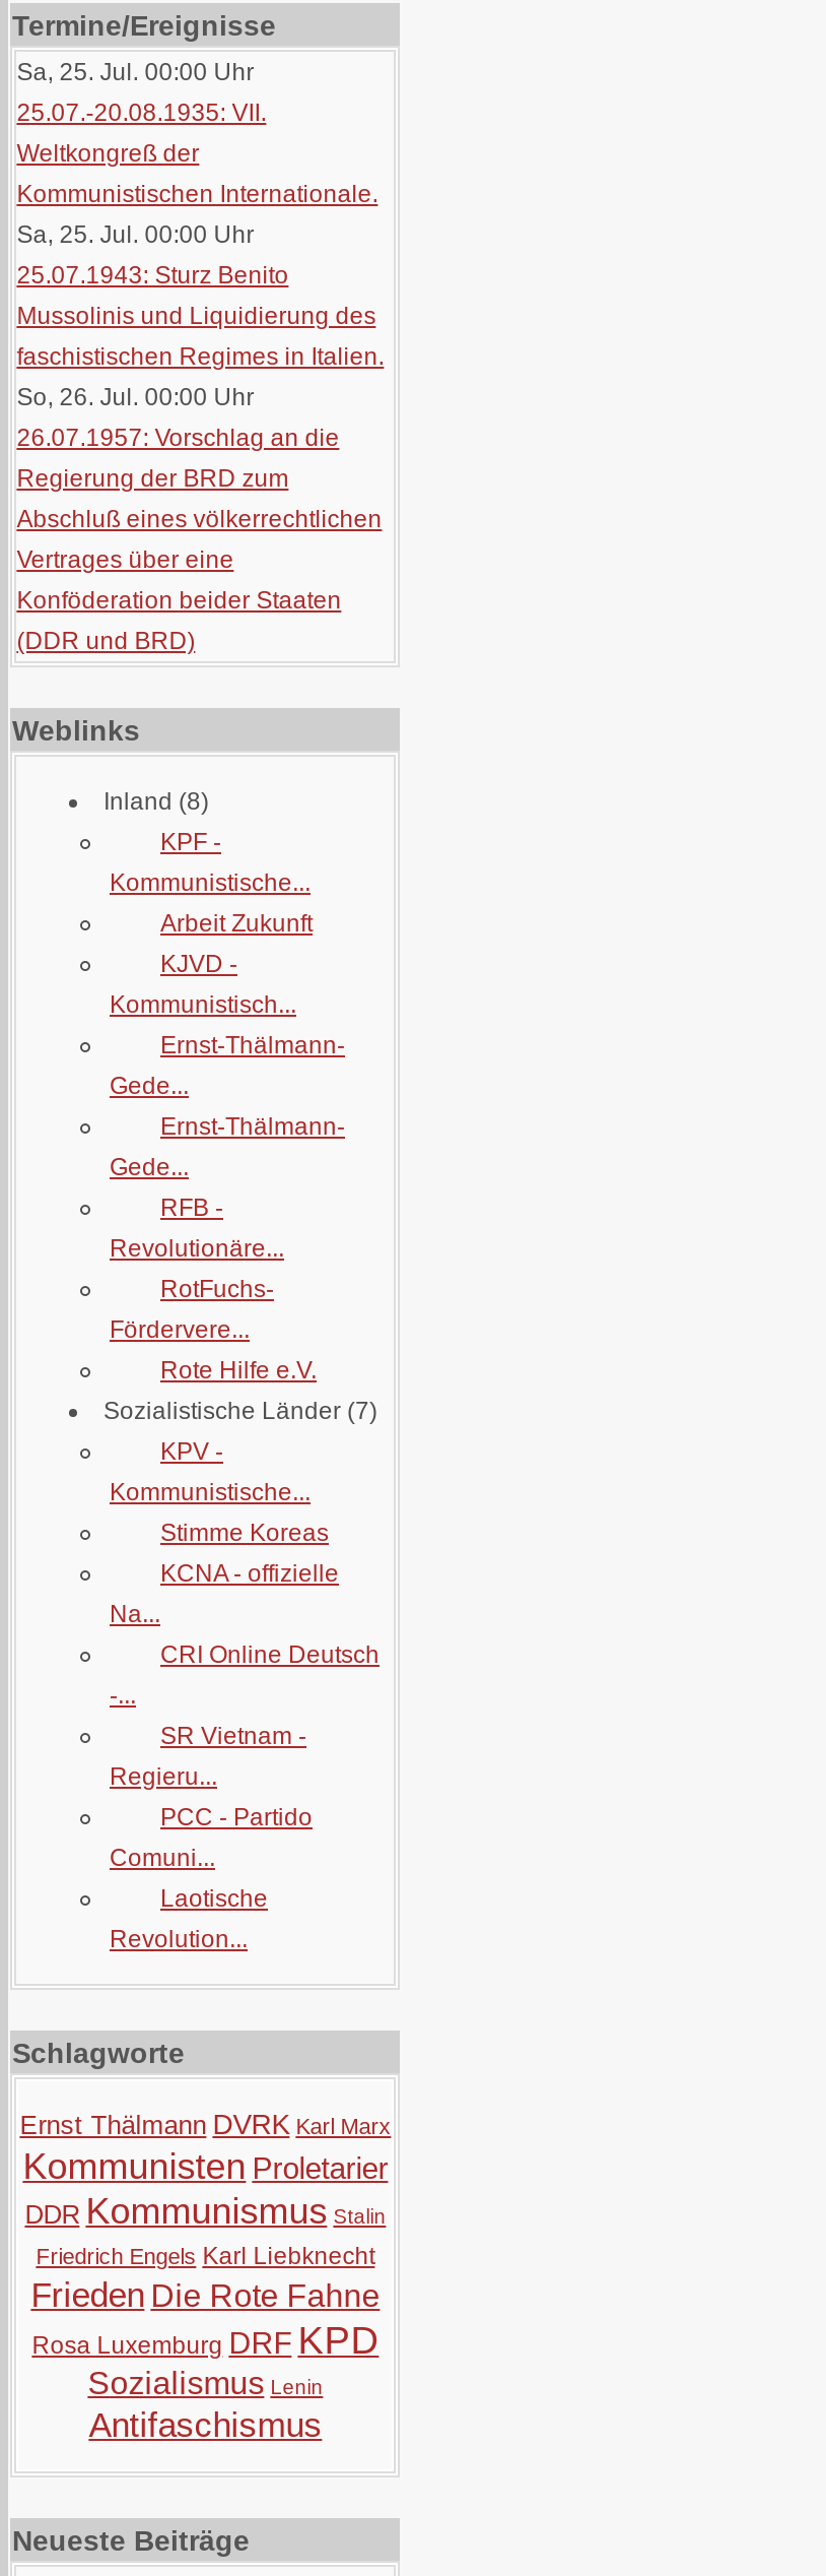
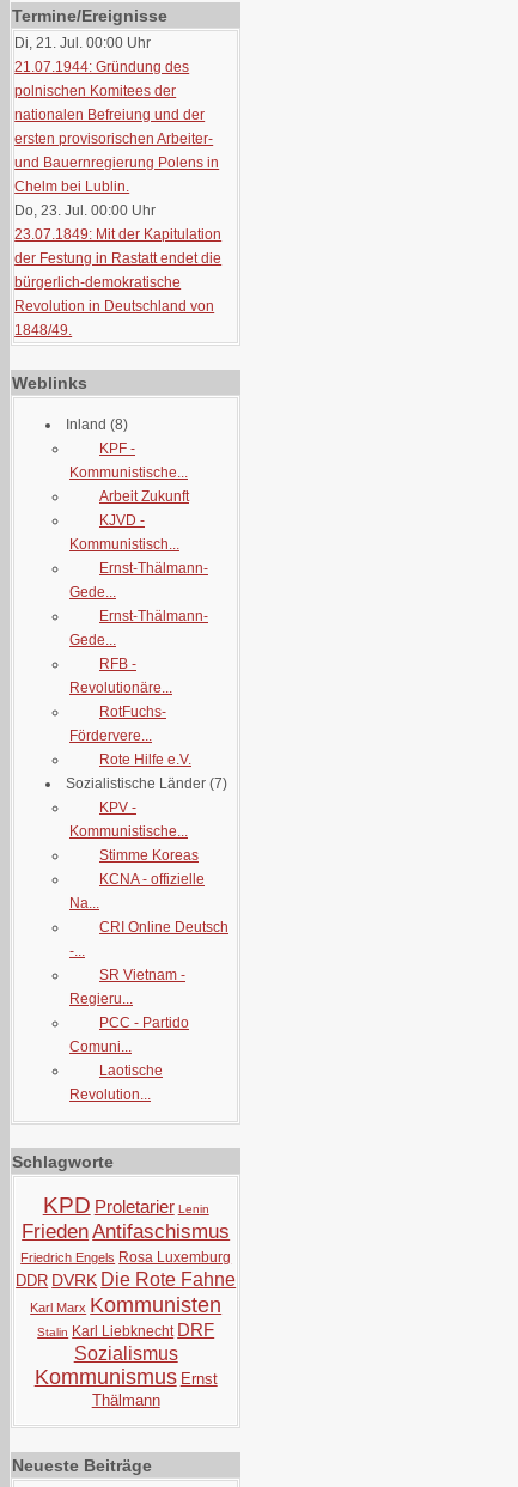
- Sa, 25. Jul. 00:00 Uhr
- 25.07.-20.08.1935: VII.
- Weltkongreß der
- Kommunistischen Internationale.
- Sa, 25. Jul. 00:00 Uhr
- 25.07.1943: Sturz Benito
- Mussolinis und Liquidierung des
- faschistischen Regimes in Italien.
- So, 26. Jul. 00:00 Uhr
- 26.07.1957: Vorschlag an die
- Regierung der BRD zum
- Abschluß eines völkerrechtlichen
- Vertrages über eine
- Konföderation beider Staaten
- (DDR und BRD)
+ Di, 21. Jul. 00:00 Uhr
+ 21.07.1944: Gründung des
+ polnischen Komitees der
+ nationalen Befreiung und der
+ ersten provisorischen Arbeiter-
+ und Bauernregierung Polens in
+ Chelm bei Lublin.
+ Do, 23. Jul. 00:00 Uhr
+ 23.07.1849: Mit der Kapitulation
+ der Festung in Rastatt endet die
+ bürgerlich-demokratische
+ Revolution in Deutschland von
+ 1848/49.

- Ernst Thälmann DVRK Karl Marx
- Kommunisten Proletarier
- DDR Kommunismus Stalin
- Friedrich Engels Karl Liebknecht
- Frieden Die Rote Fahne
- Rosa Luxemburg DRF KPD
- Sozialismus Lenin
- Antifaschismus
+ KPD Proletarier Lenin
+ Frieden Antifaschismus
+ Friedrich Engels Rosa Luxemburg
+ DDR DVRK Die Rote Fahne
+ Karl Marx Kommunisten
+ Stalin Karl Liebknecht DRF
+ Sozialismus
+ Kommunismus Ernst
+ Thälmann
